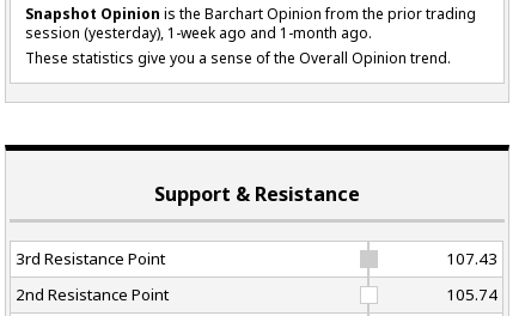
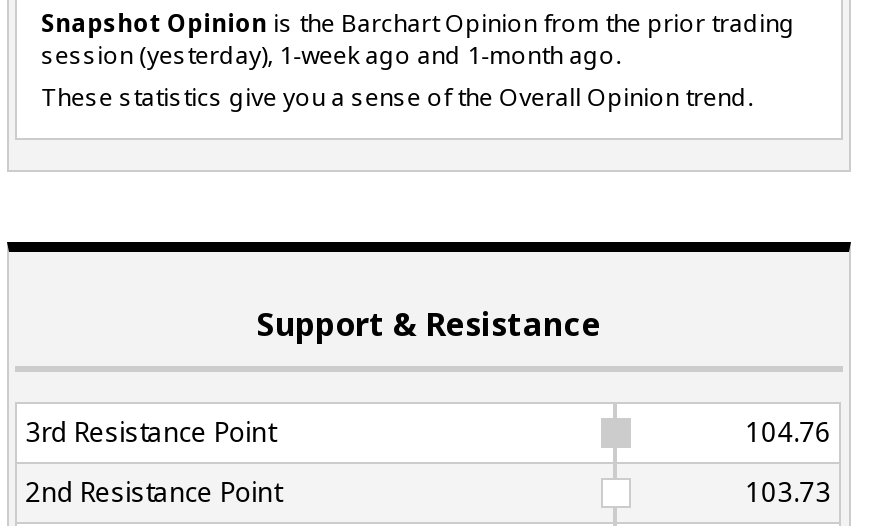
- 107.43
+ 104.76

- 105.74
+ 103.73
